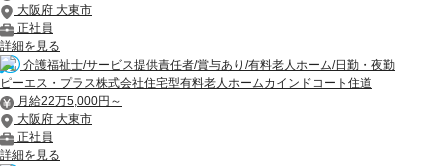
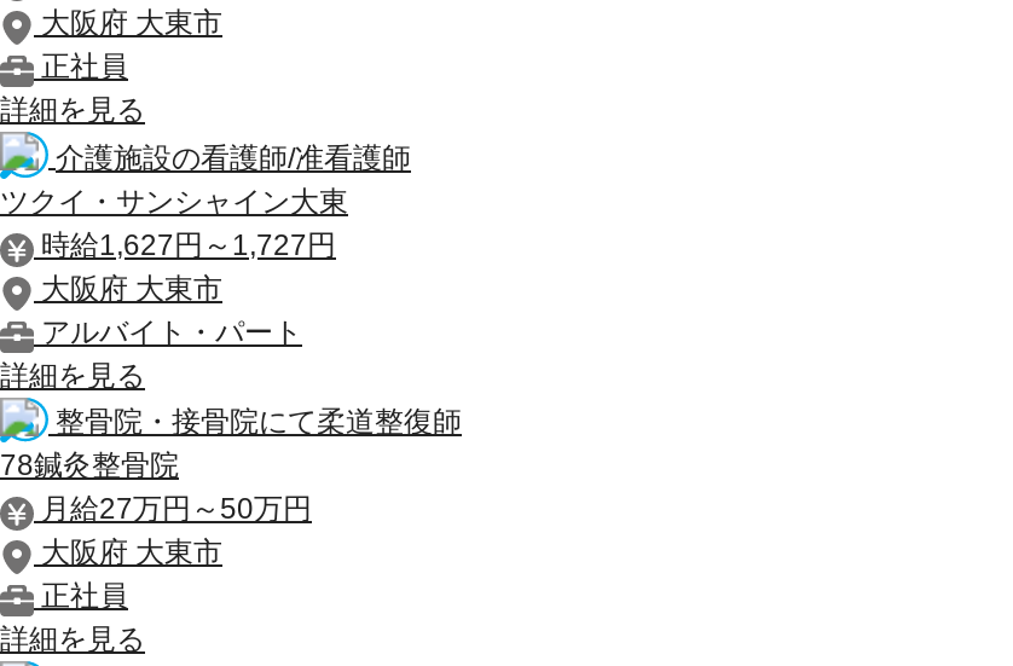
- 介護福祉士/サービス提供責任者/賞与あり/有料老人ホーム/日勤・夜勤
- ピーエス・プラス株式会社住宅型有料老人ホームカインドコート住道
- 月給22万5,000円～
+ 介護施設の看護師/准看護師
+ ツクイ・サンシャイン大東
+ 時給1,627円～1,727円
+ 大阪府 大東市
+ アルバイト・パート
+ 詳細を見る
+ 整骨院・接骨院にて柔道整復師
+ 78鍼灸整骨院
+ 月給27万円～50万円
